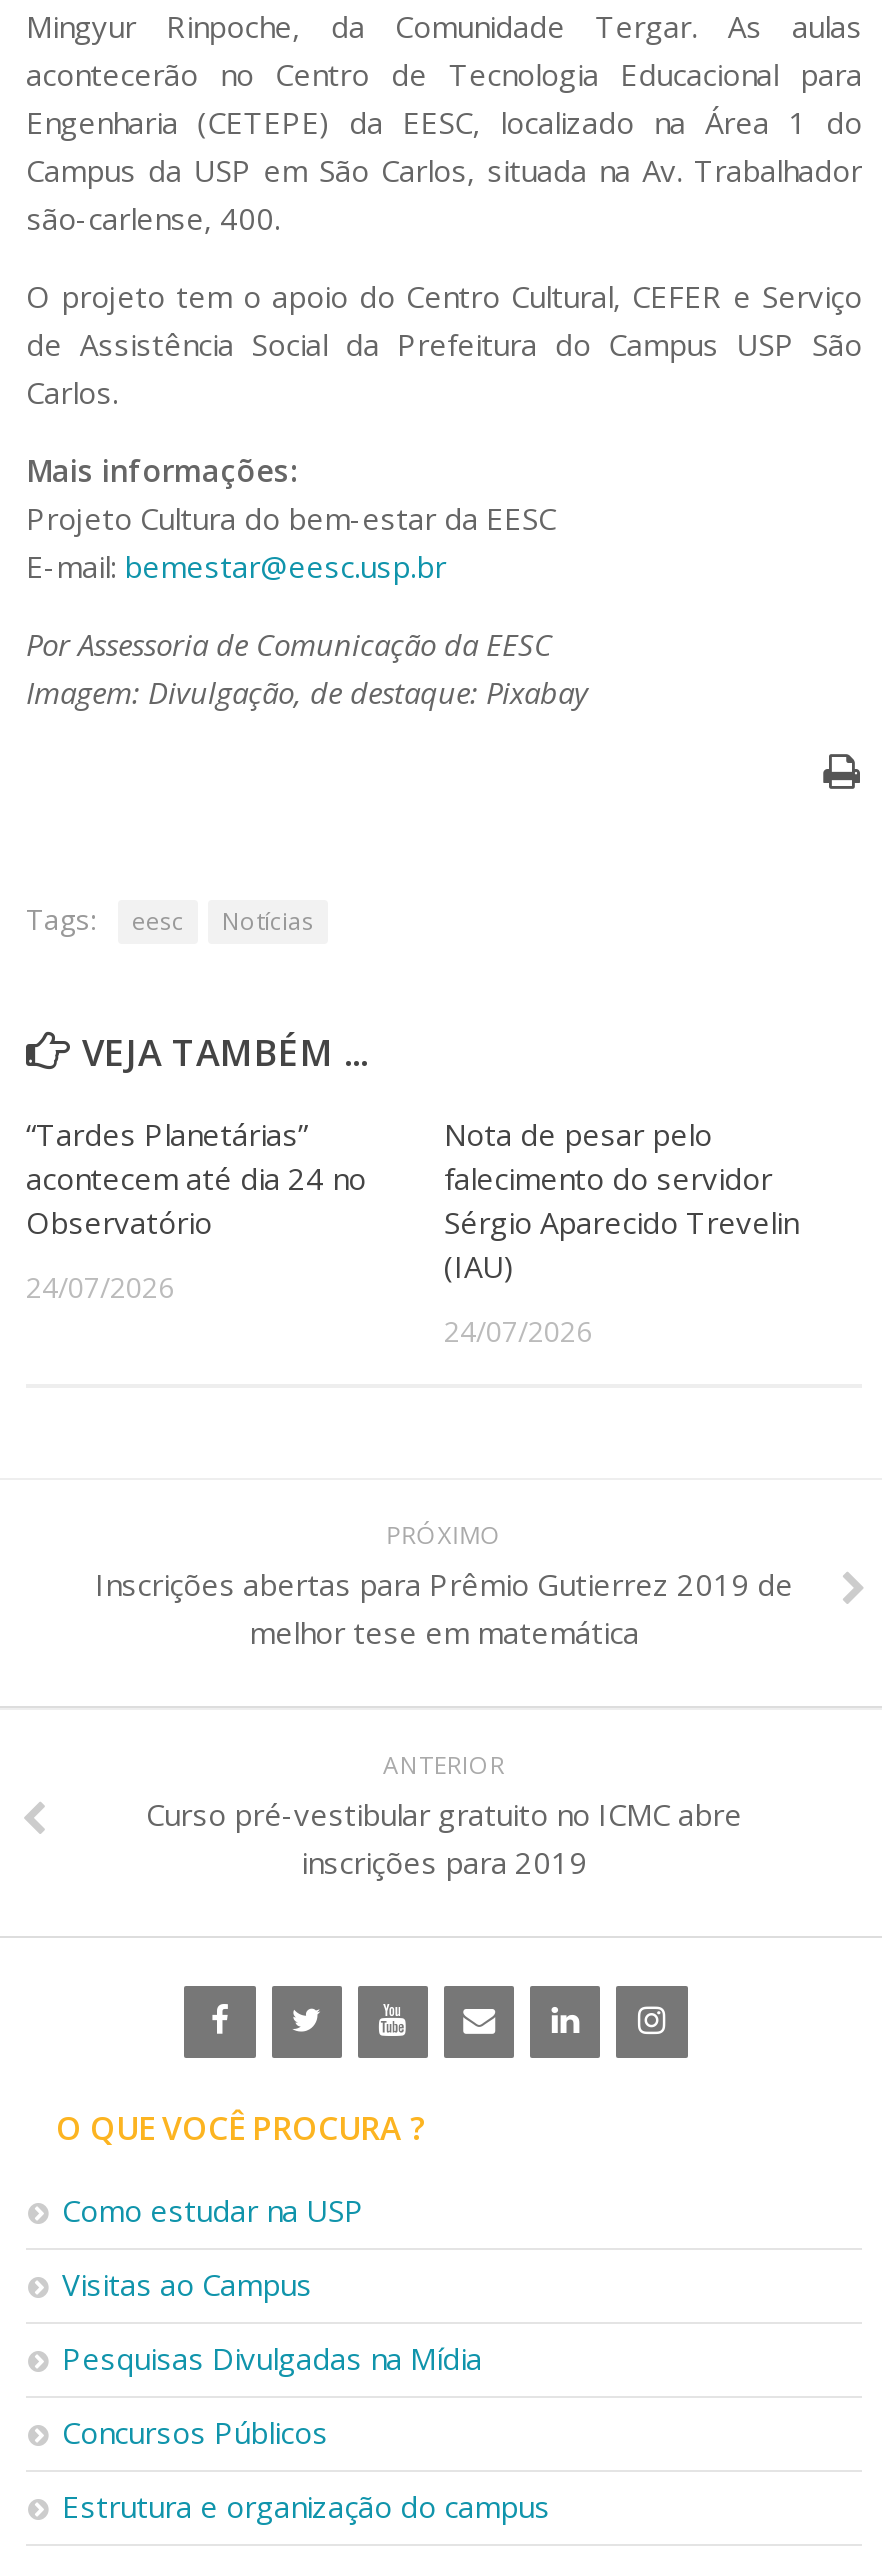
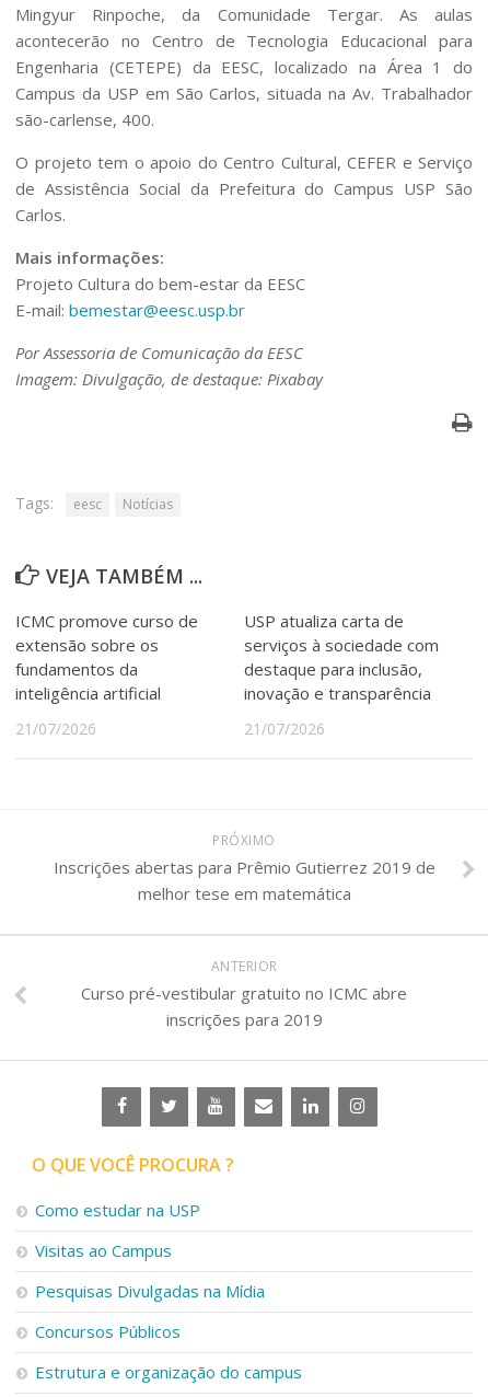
- “Tardes Planetárias”
- acontecem até dia 24 no
- Observatório
+ ICMC promove curso de
+ extensão sobre os
+ fundamentos da
+ inteligência artificial

- Nota de pesar pelo
- falecimento do servidor
- Sérgio Aparecido Trevelin
- (IAU)
+ USP atualiza carta de
+ serviços à sociedade com
+ destaque para inclusão,
+ inovação e transparência

- 24/07/2026
+ 21/07/2026

- 24/07/2026
+ 21/07/2026
